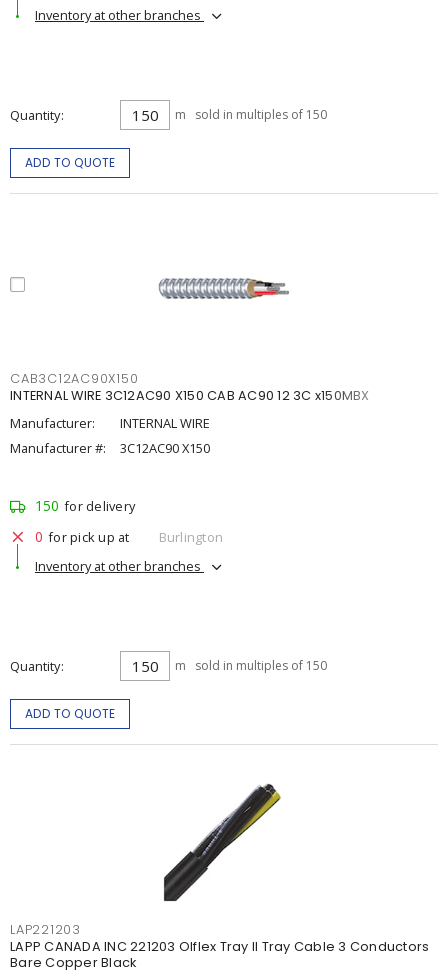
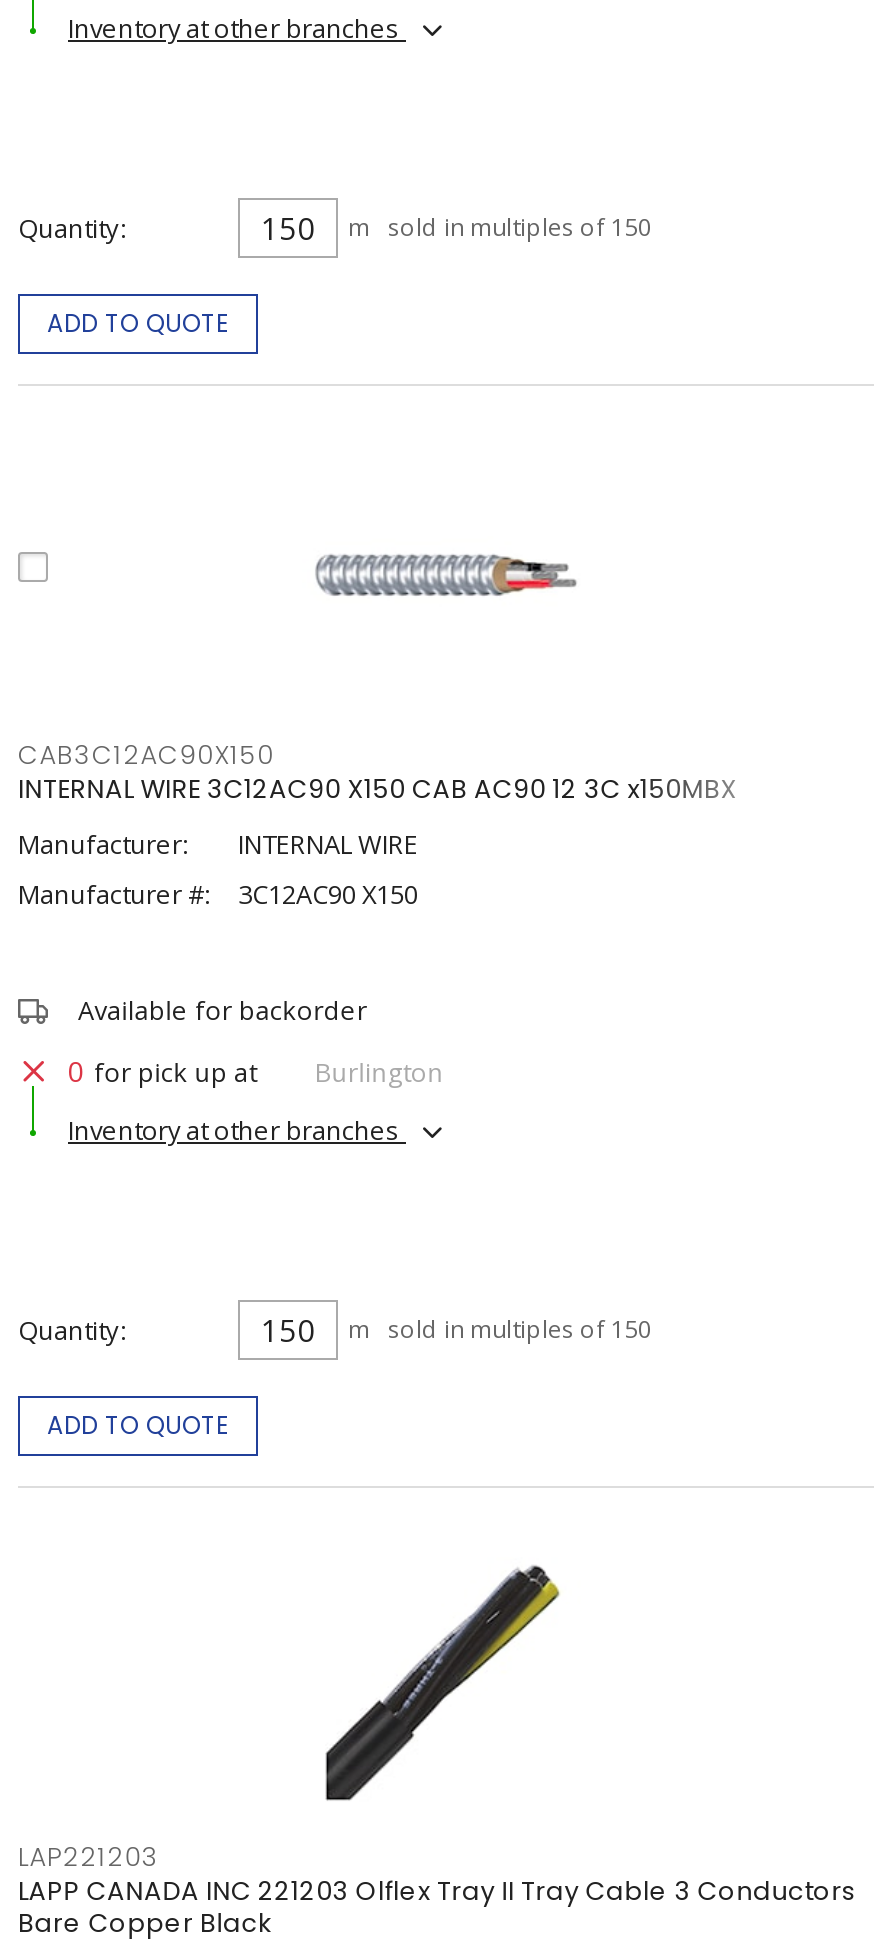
- 150 for delivery
+ Available for backorder
